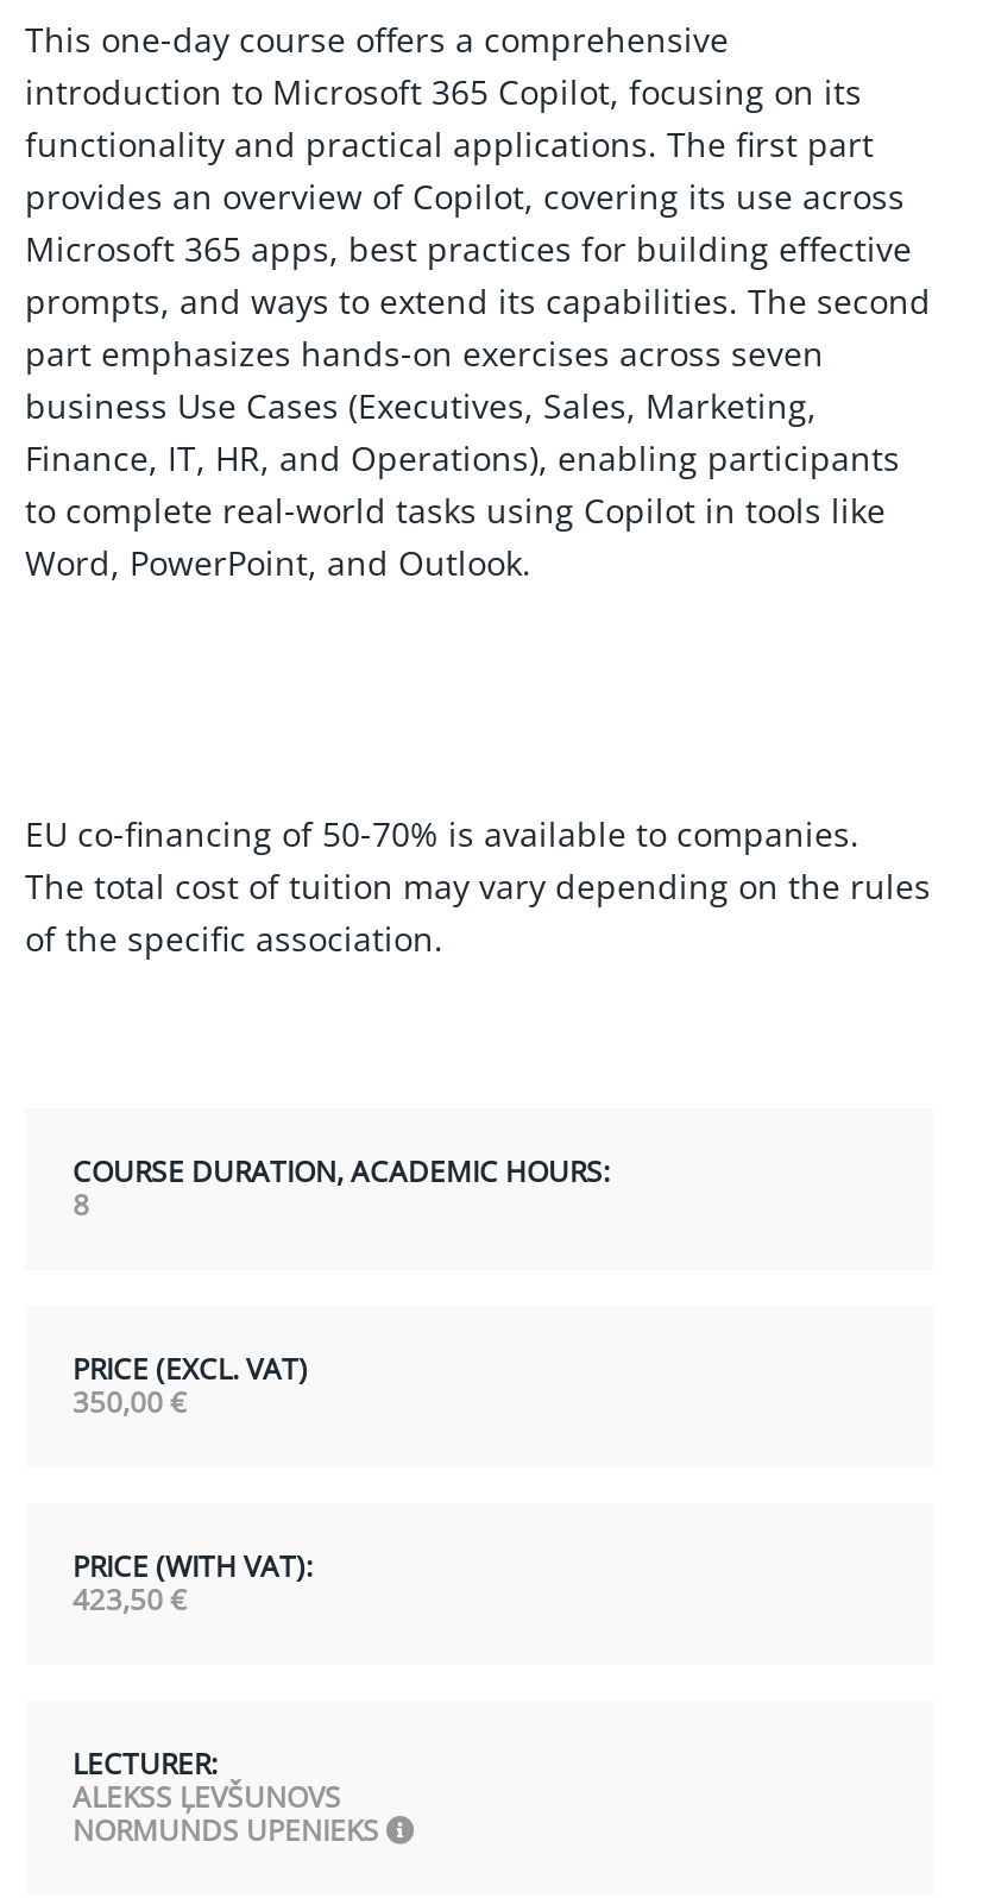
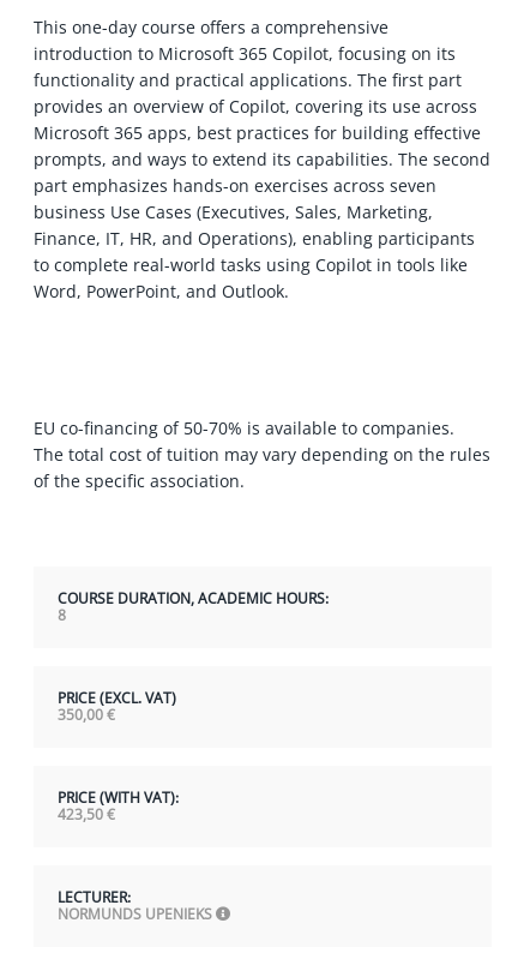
- ALEKSS ĻEVŠUNOVS
